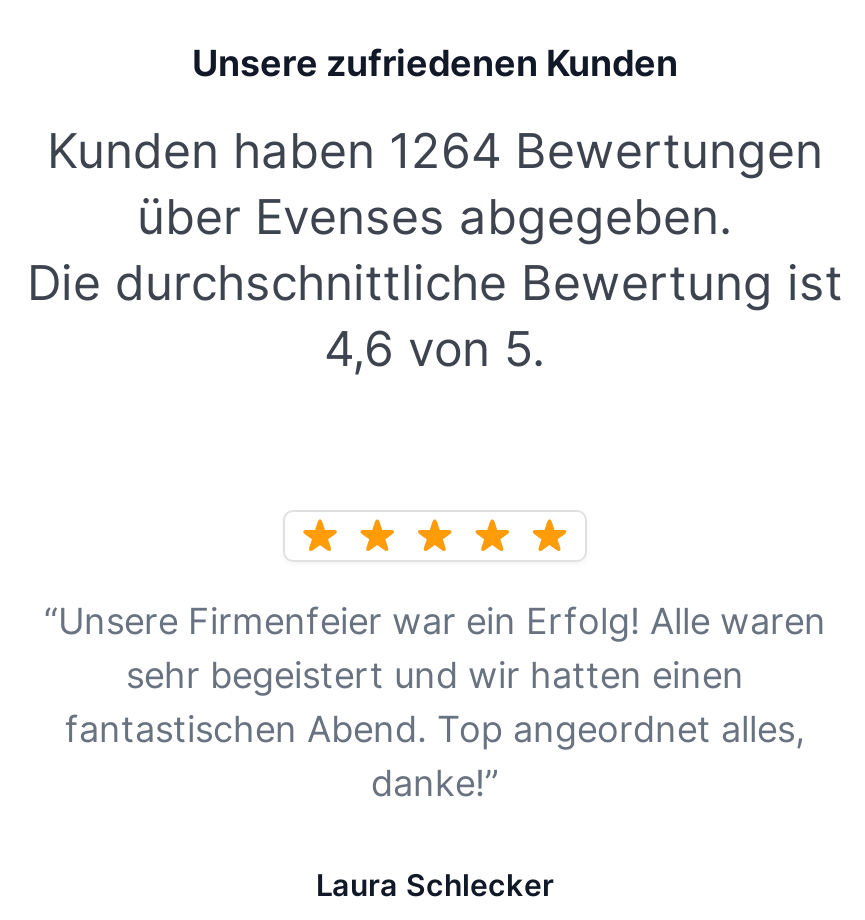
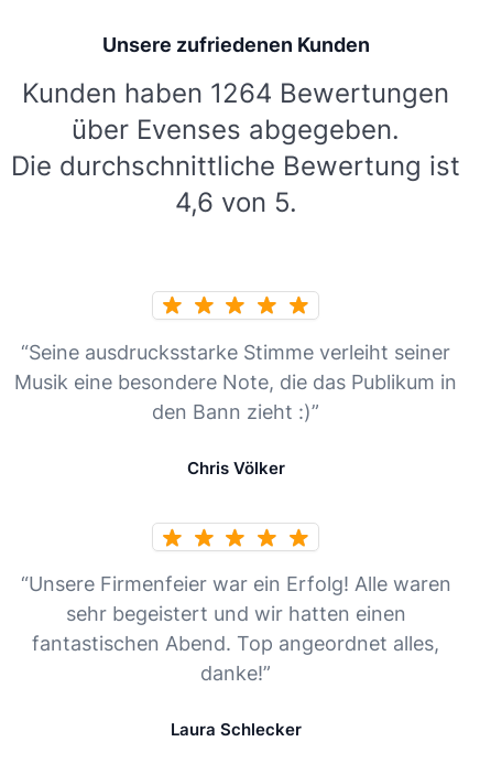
+ “Seine ausdrucksstarke Stimme verleiht seiner
+ Musik eine besondere Note, die das Publikum in
+ den Bann zieht :)”
+ Chris Völker
